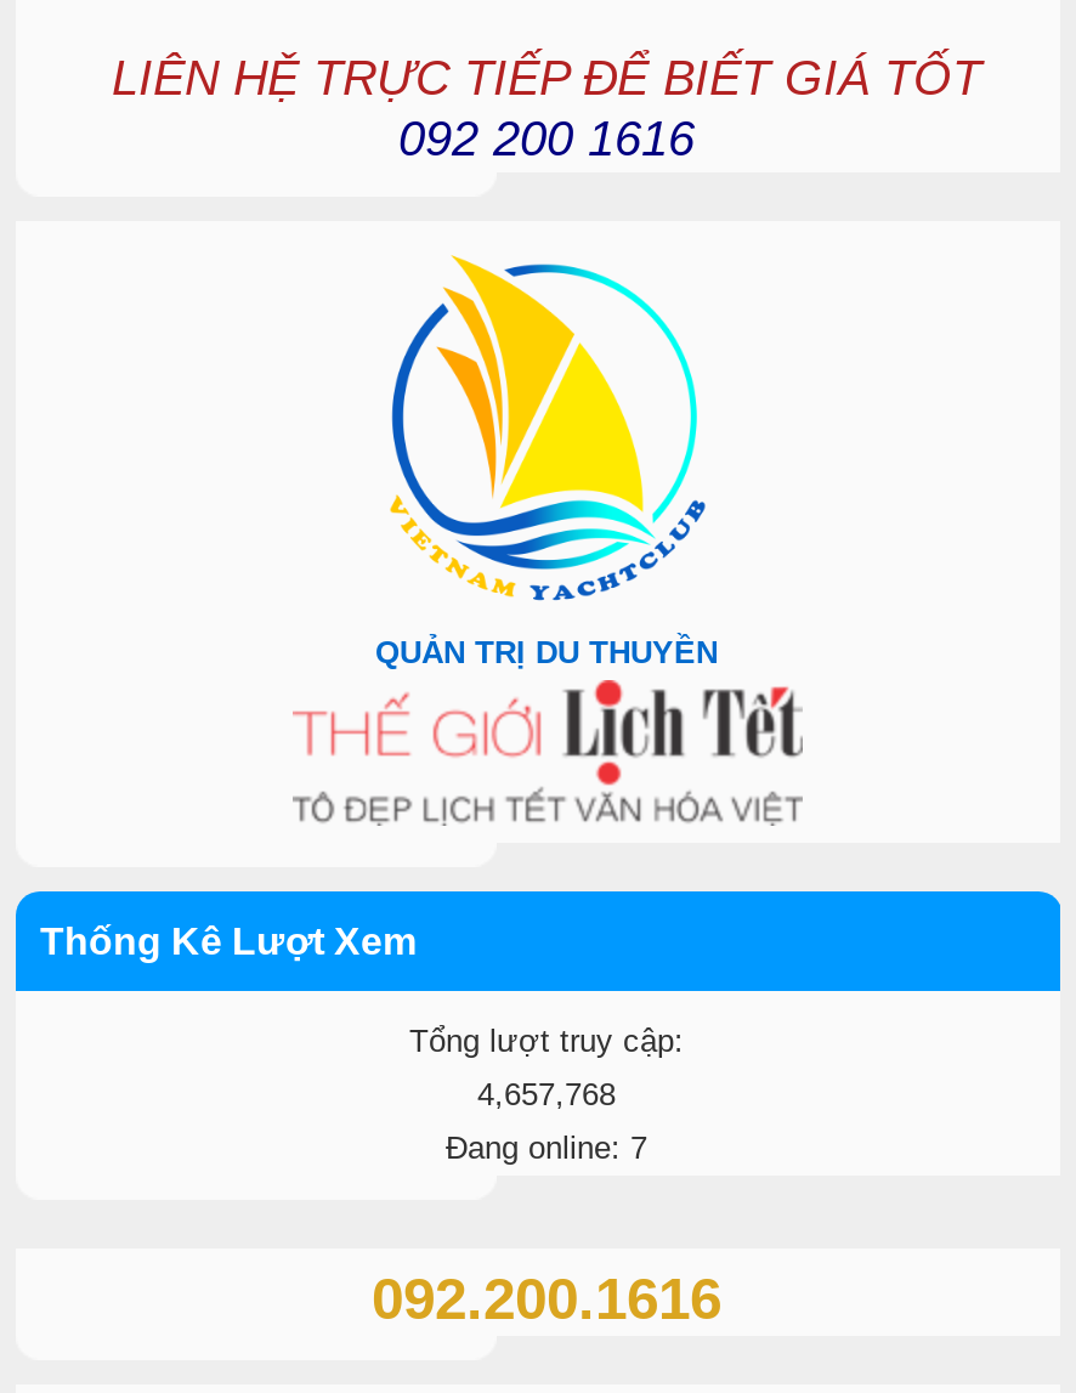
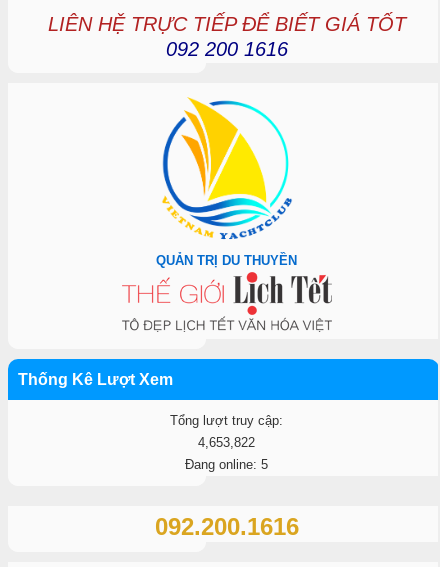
- 4,657,768
+ 4,653,822

- Đang online: 7
+ Đang online: 5
